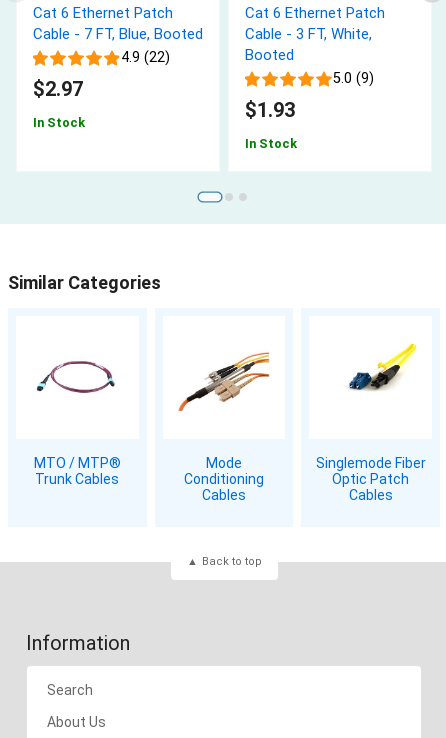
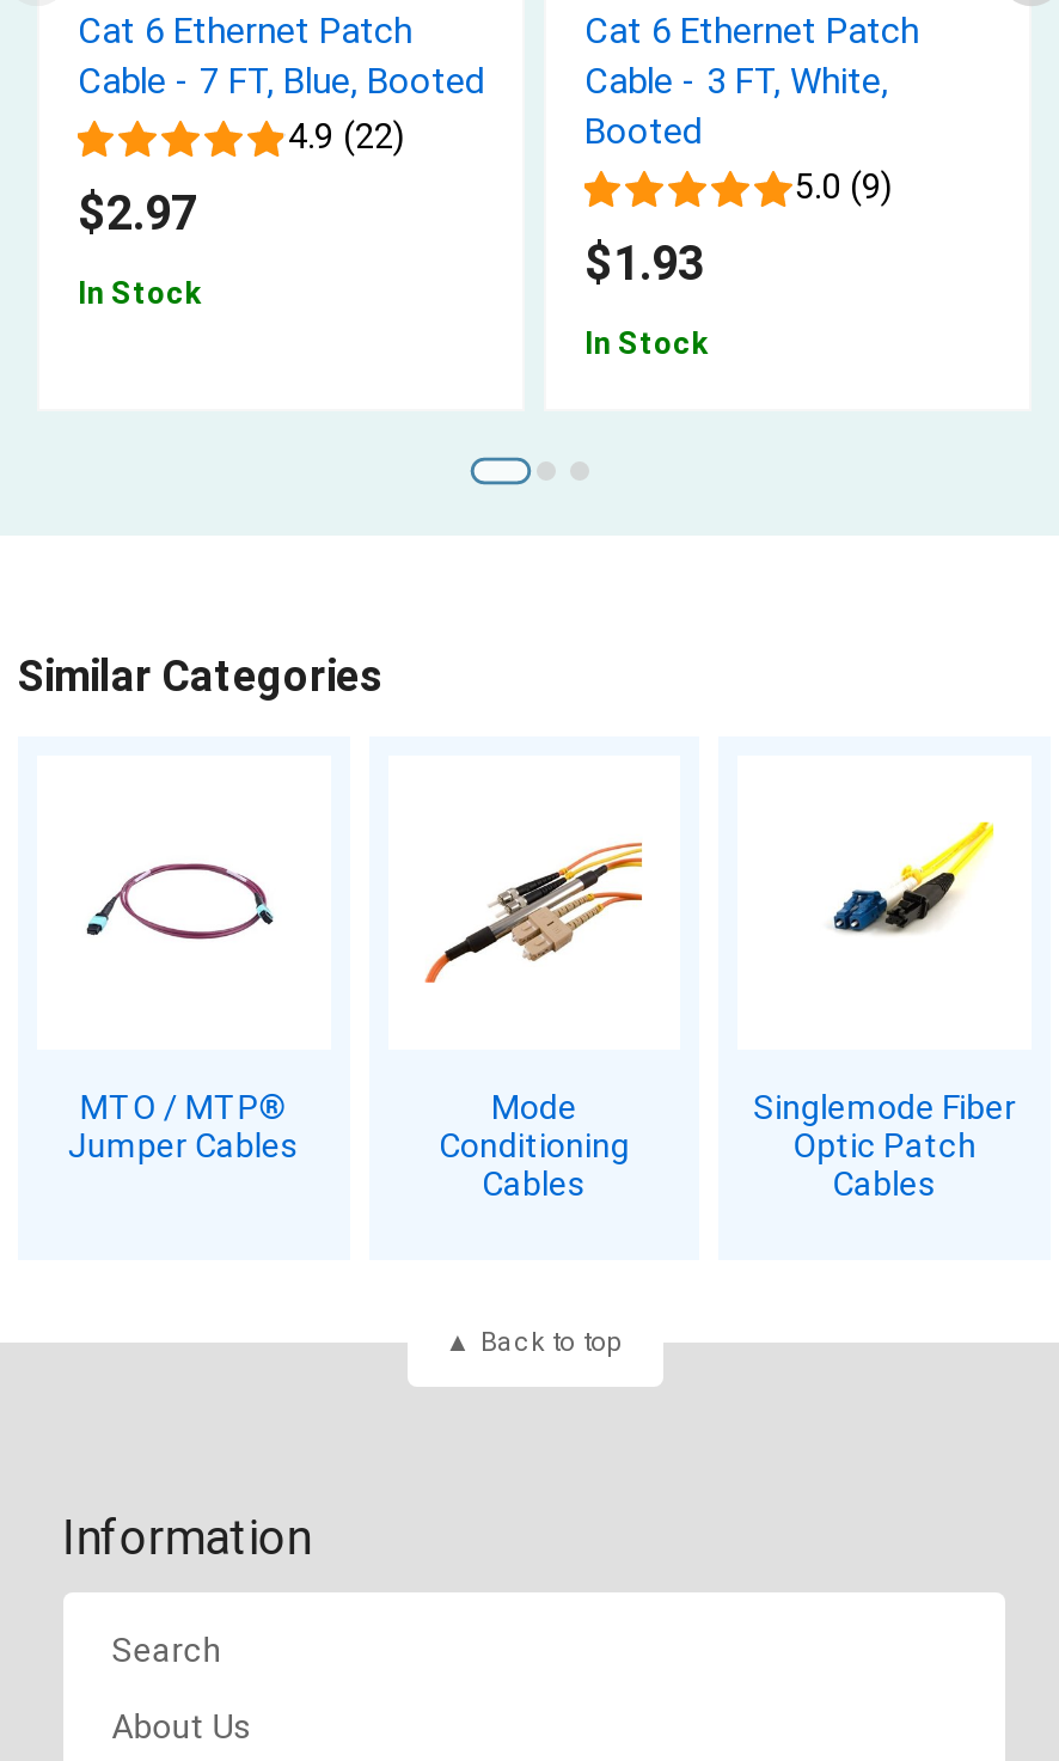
- Trunk Cables
+ Jumper Cables
